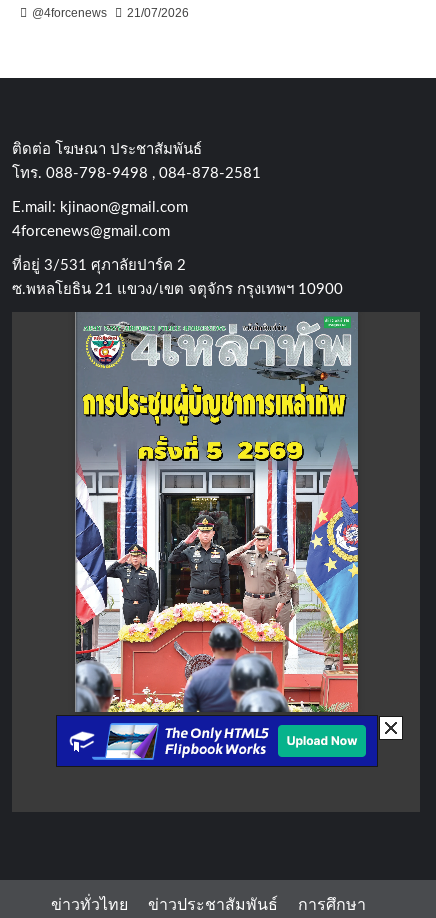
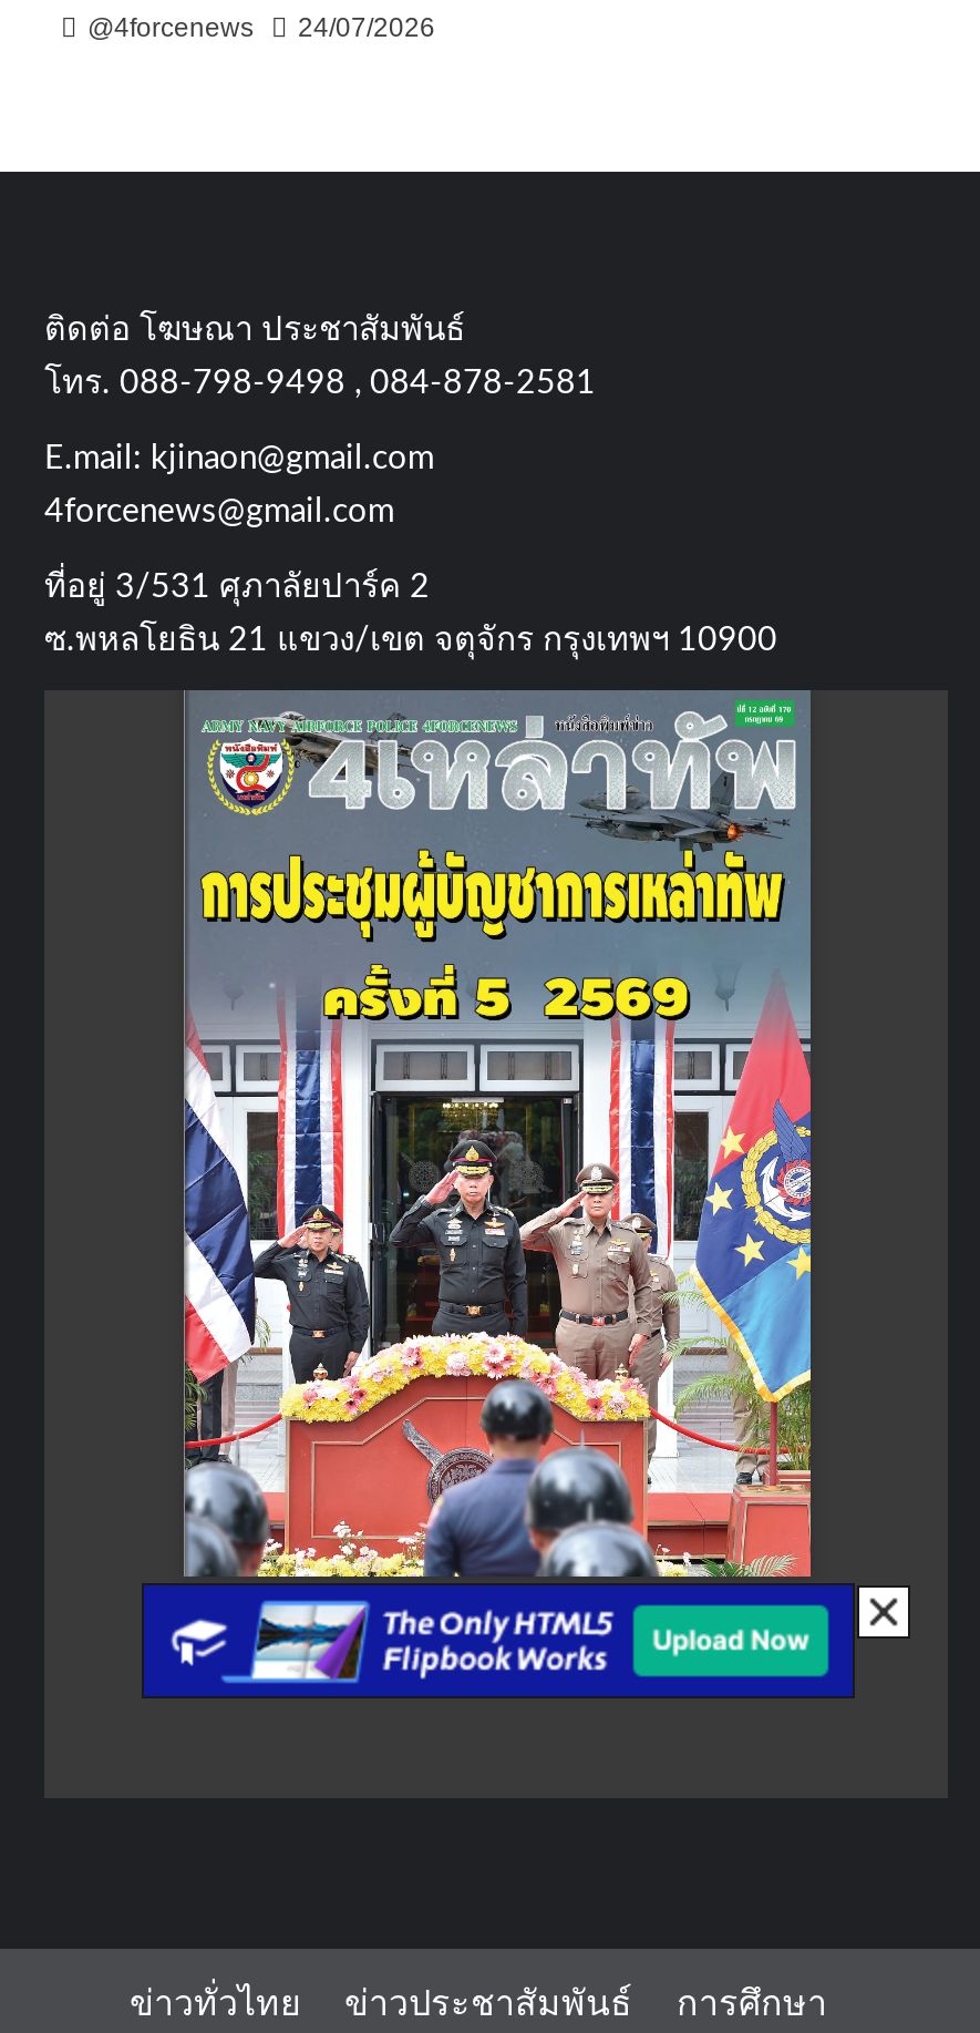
- @4forcenews 21/07/2026
+ @4forcenews 24/07/2026
